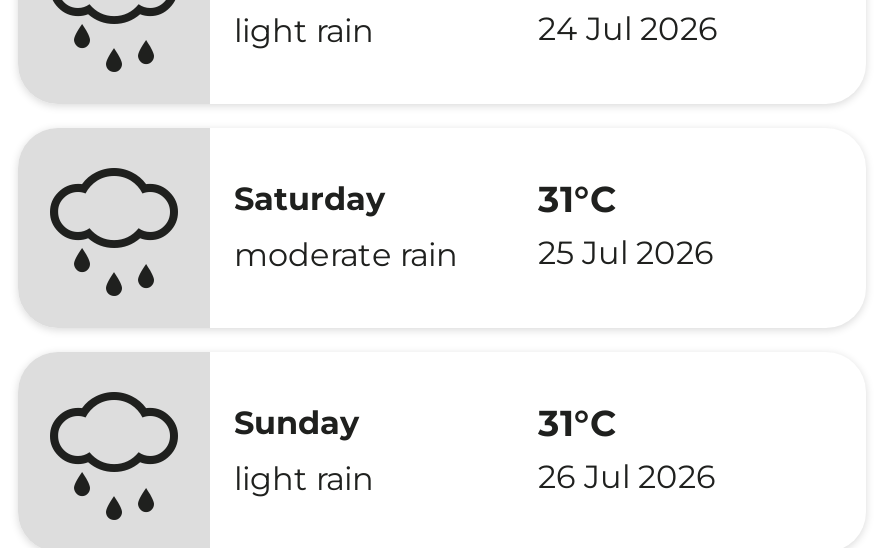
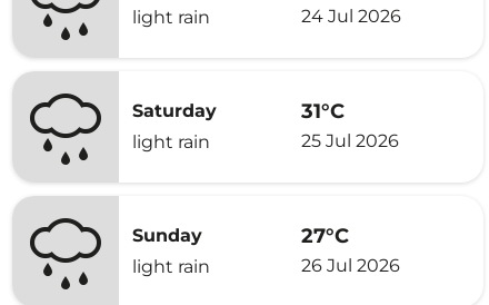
- moderate rain
+ light rain

- 31°C
+ 27°C
